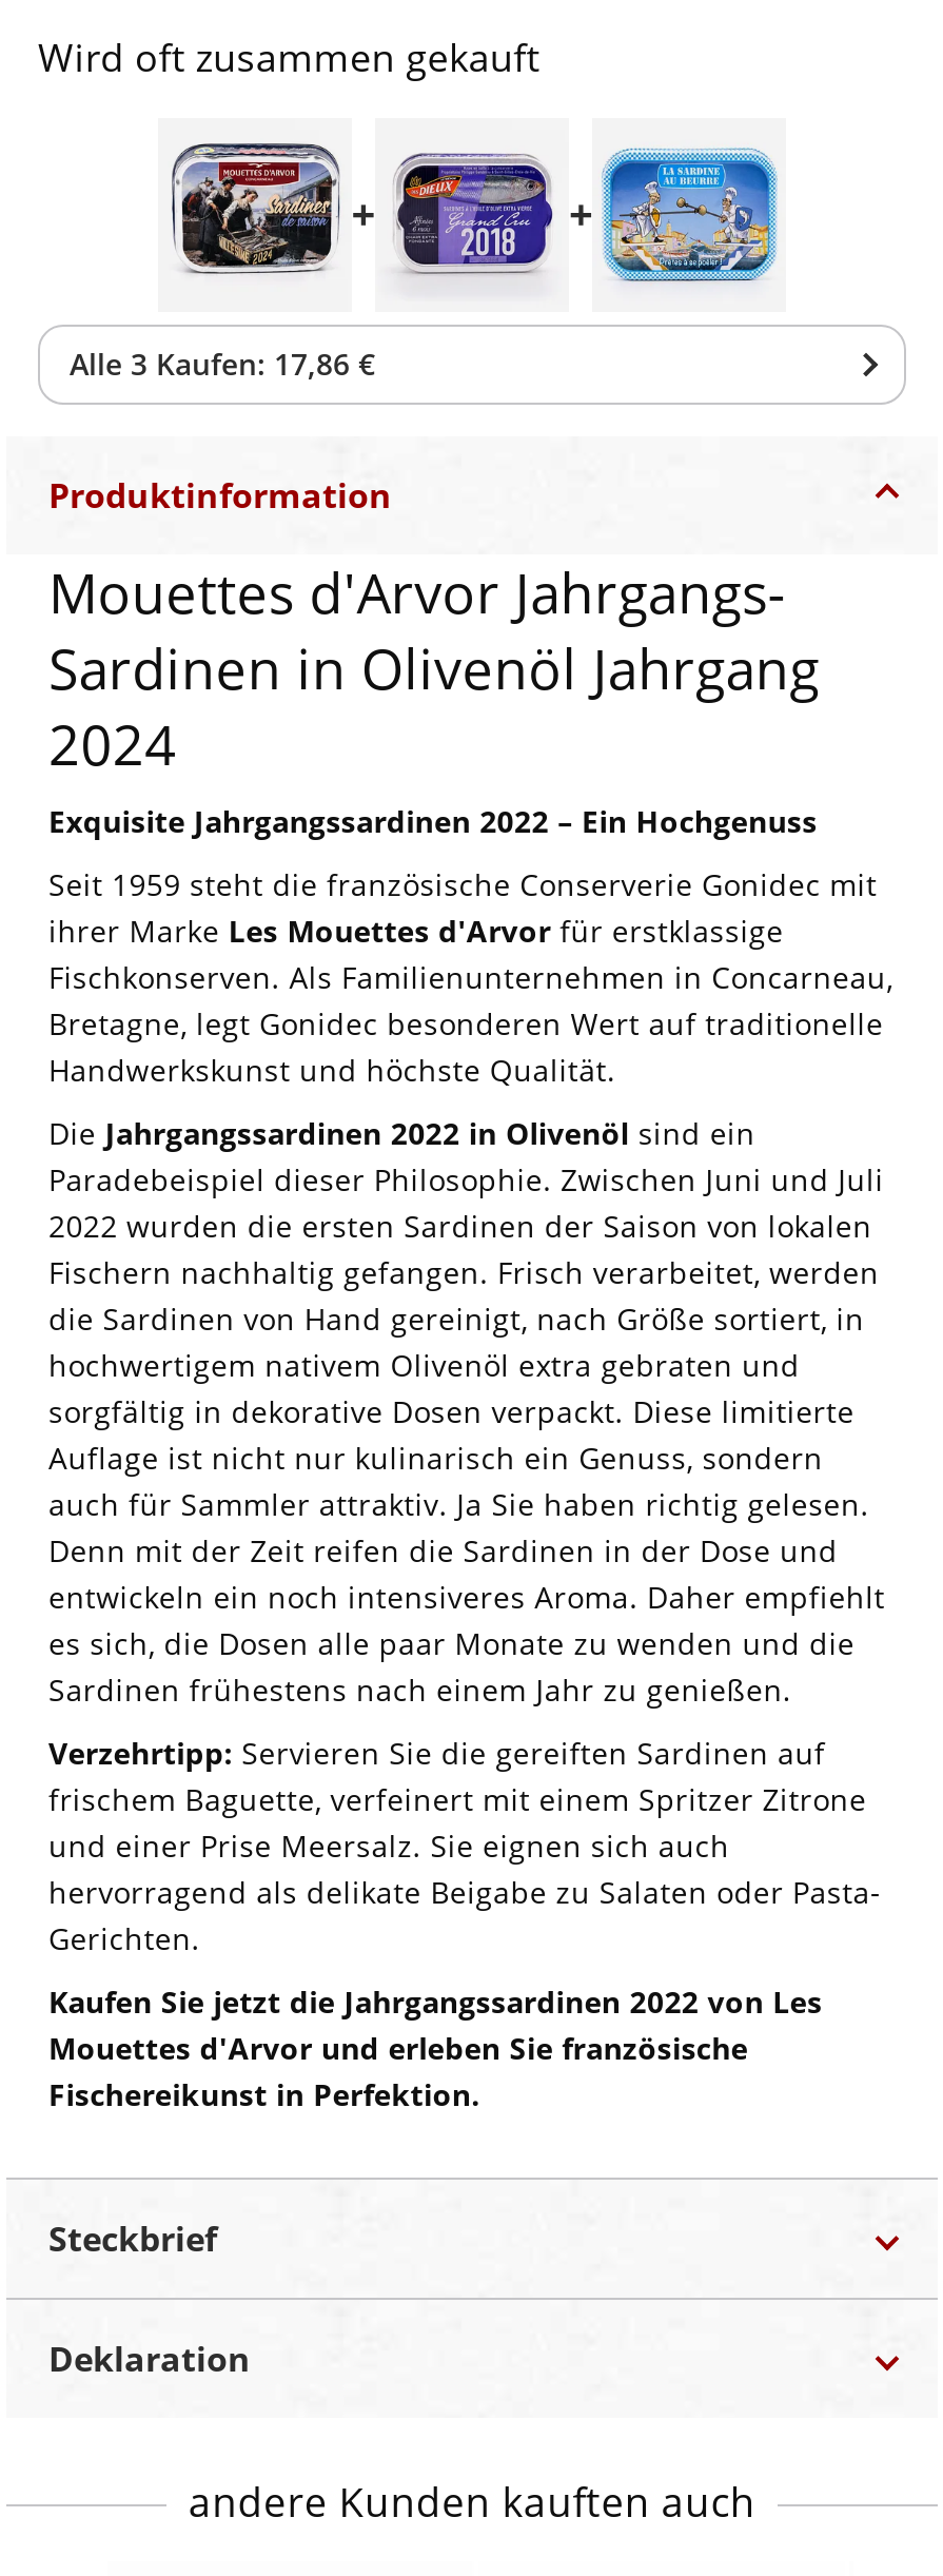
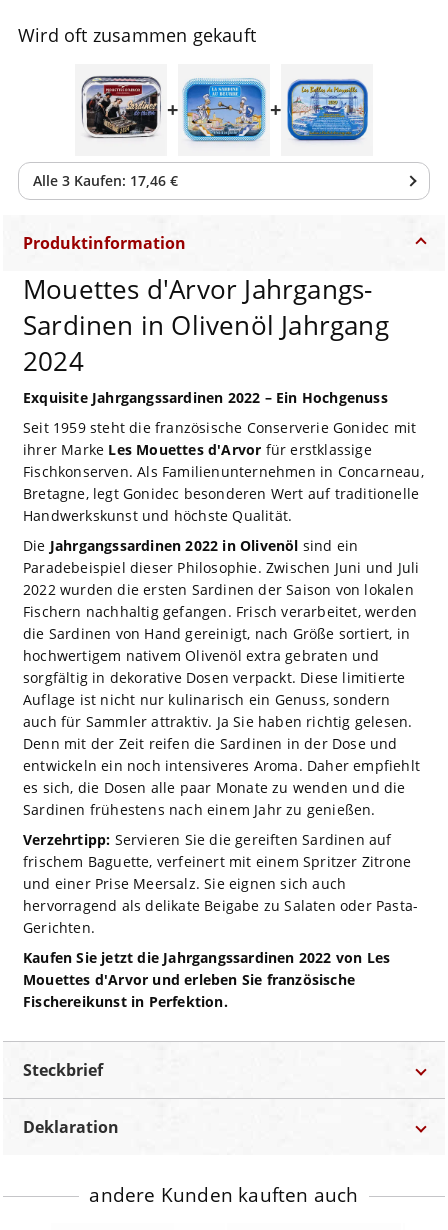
- [image]
- Alle 3 Kaufen: 17,86 €
+ [image]
+ Alle 3 Kaufen: 17,46 €

- [image]
+ [image]
